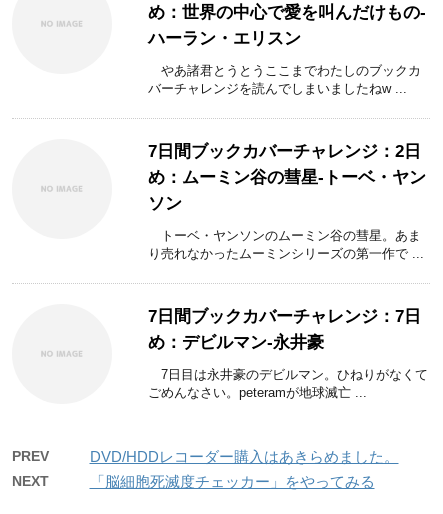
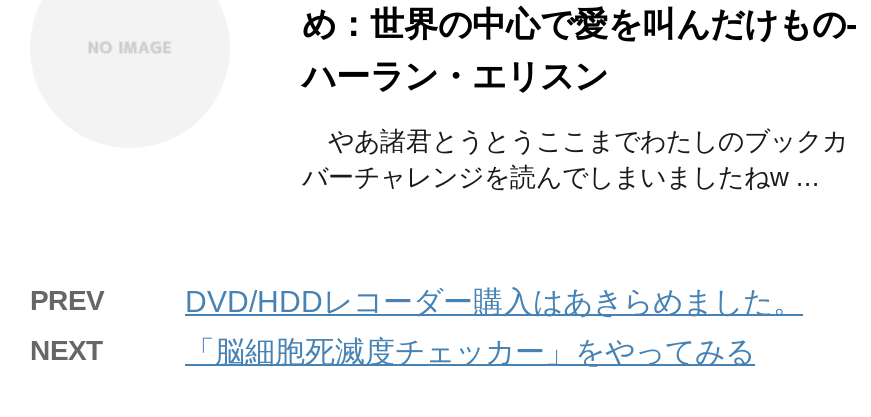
- 7日間ブックカバーチャレンジ：2日
- め：ムーミン谷の彗星-トーベ・ヤン
- ソン
- トーベ・ヤンソンのムーミン谷の彗星。あま
- り売れなかったムーミンシリーズの第一作で ...
- 7日間ブックカバーチャレンジ：7日
- め：デビルマン-永井豪
- 7日目は永井豪のデビルマン。ひねりがなくて
- ごめんなさい。peteramが地球滅亡 ...
